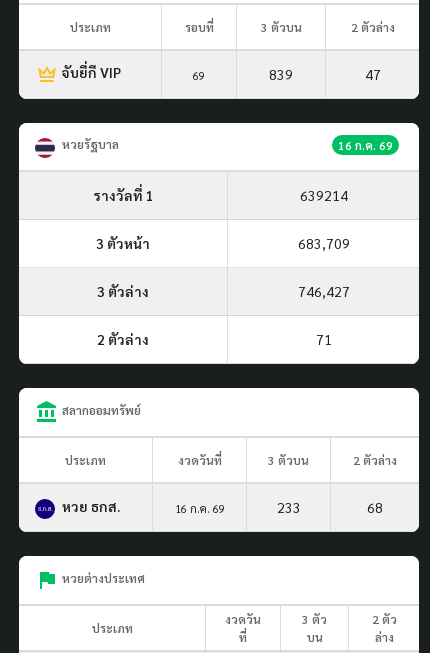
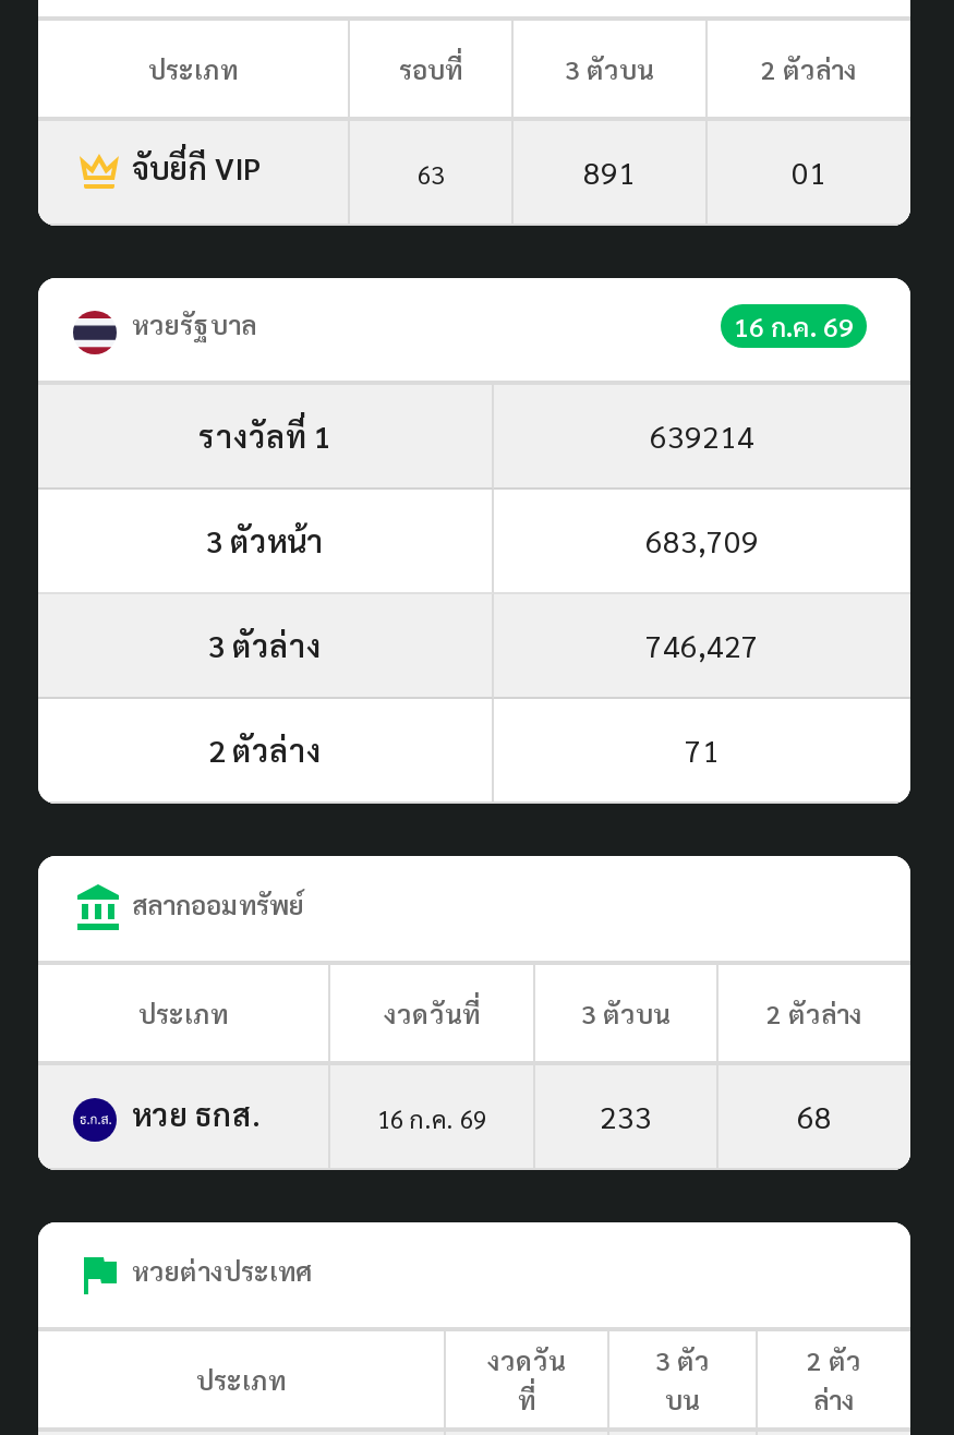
- 69
+ 63

- 839
+ 891

- 47
+ 01
